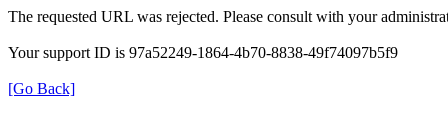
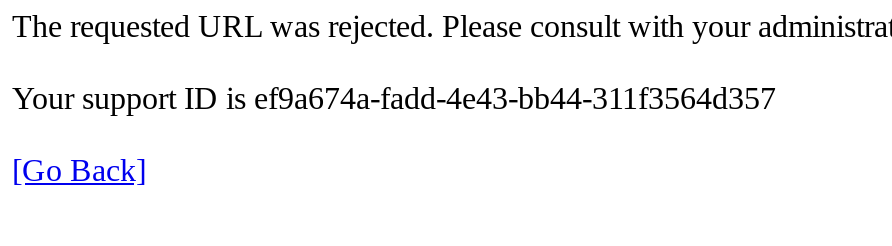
- Your support ID is 97a52249-1864-4b70-8838-49f74097b5f9
+ Your support ID is ef9a674a-fadd-4e43-bb44-311f3564d357
